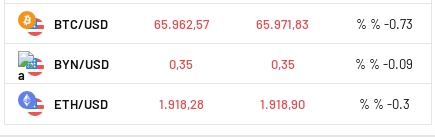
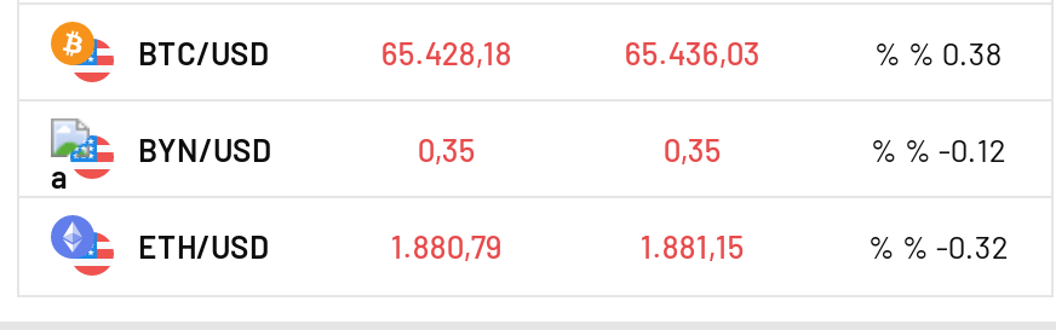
- 65.962,57
+ 65.428,18

- 65.971,83
+ 65.436,03

- % % -0.73
+ % % 0.38

- % % -0.09
+ % % -0.12

- 1.918,28
+ 1.880,79

- 1.918,90
+ 1.881,15

- % % -0.3
+ % % -0.32
